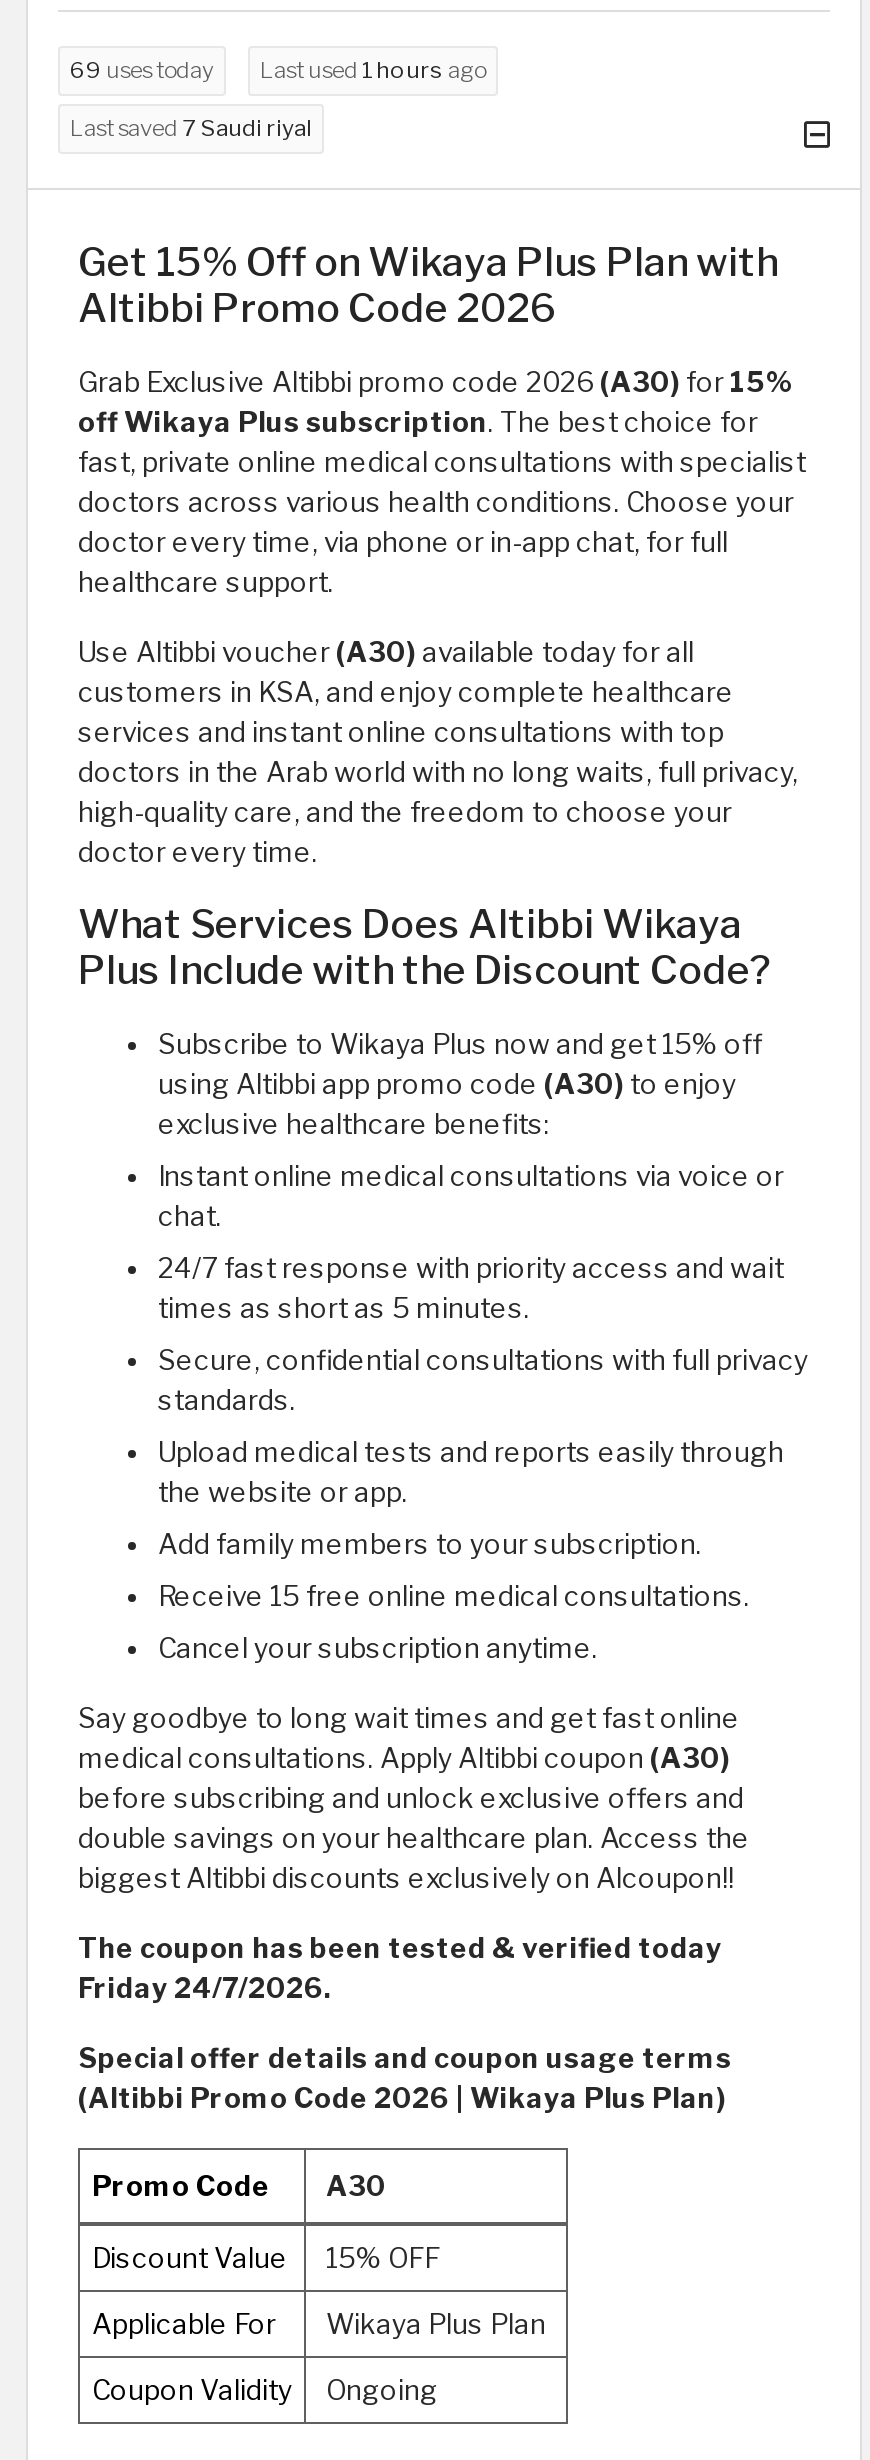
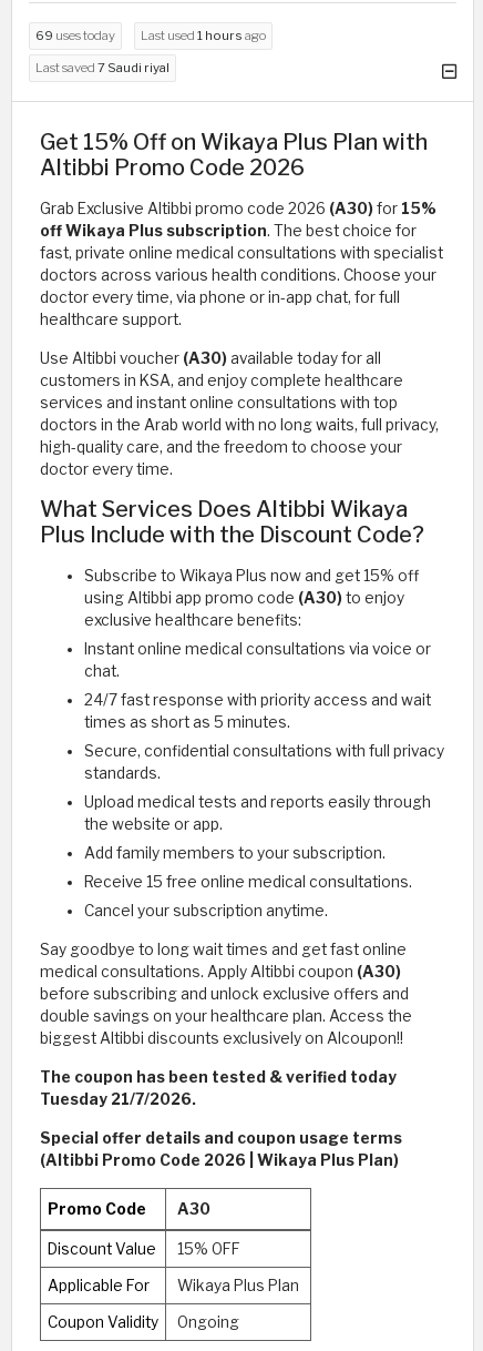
- Friday 24/7/2026.
+ Tuesday 21/7/2026.
